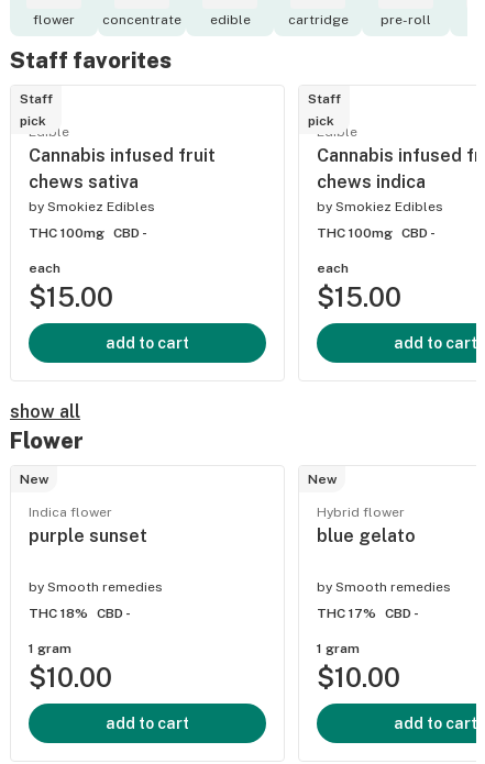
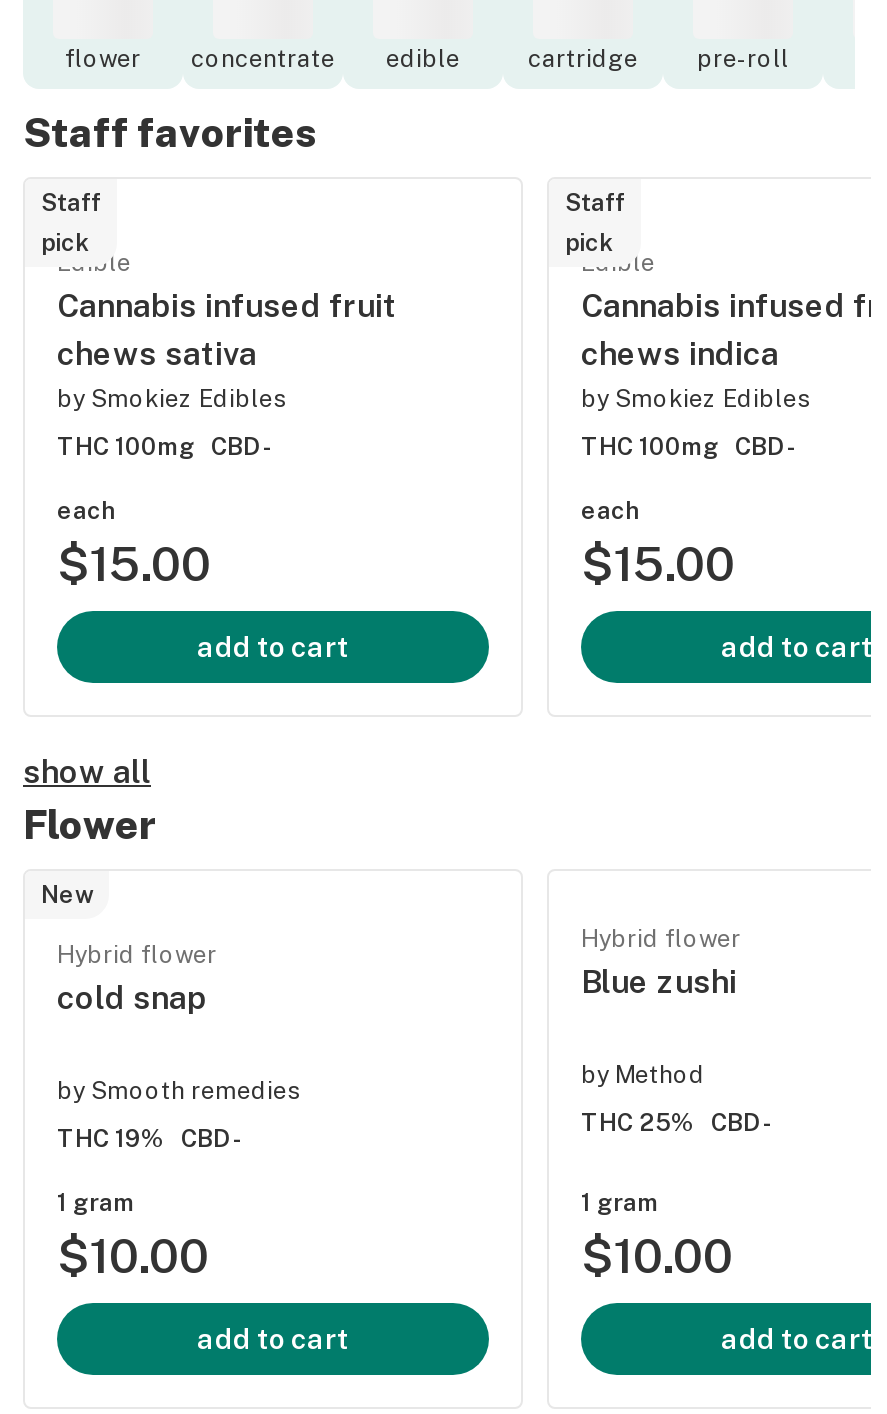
- New

- Indica flower
- purple sunset
+ Hybrid flower
+ cold snap

- blue gelato
+ Blue zushi

- by Smooth remedies
+ by Method

- THC 18% CBD -
+ THC 19% CBD -

- THC 17% CBD -
+ THC 25% CBD -
